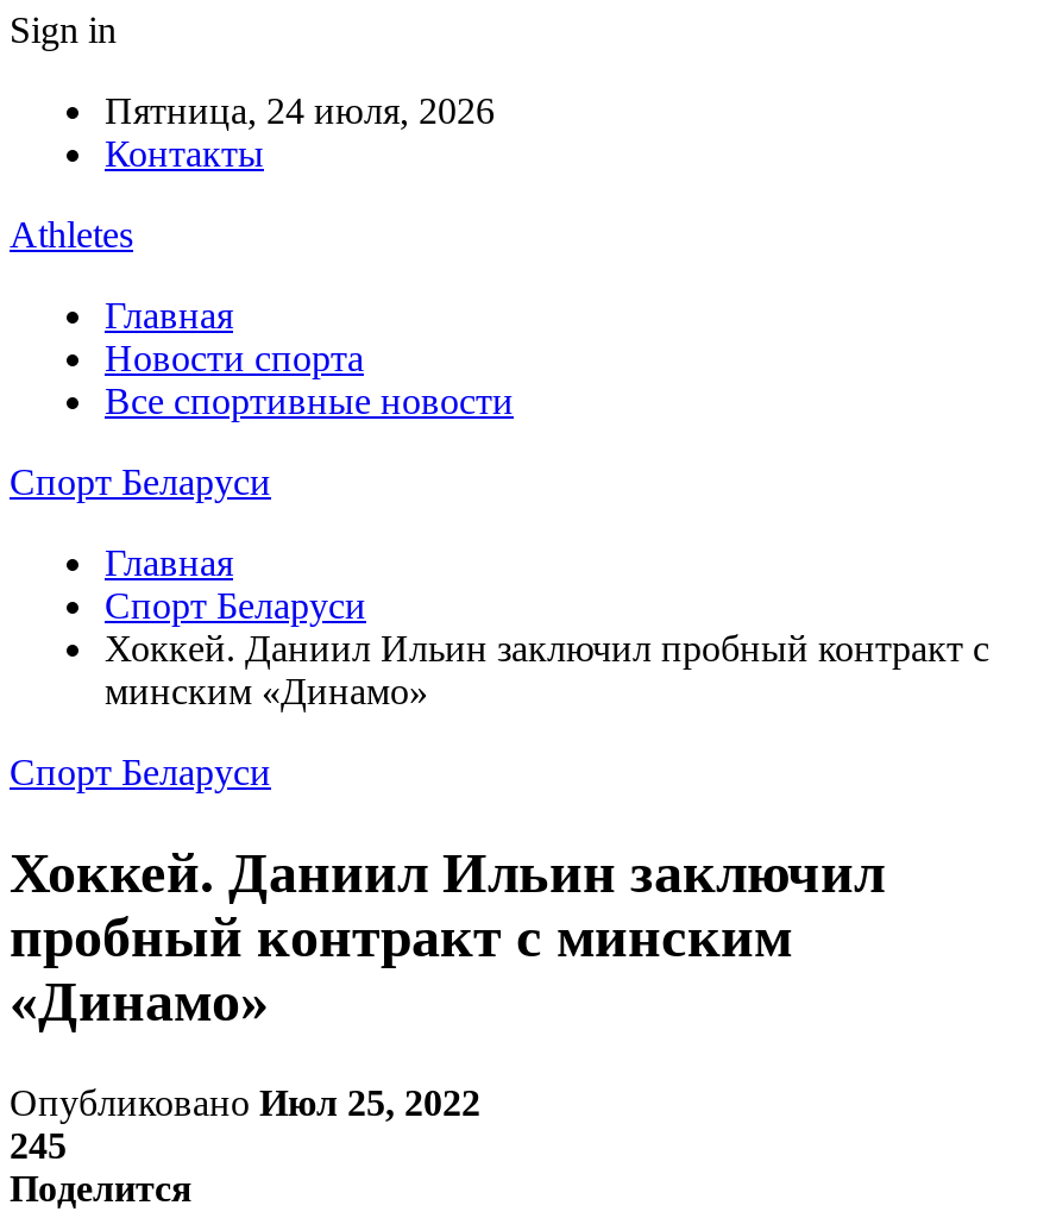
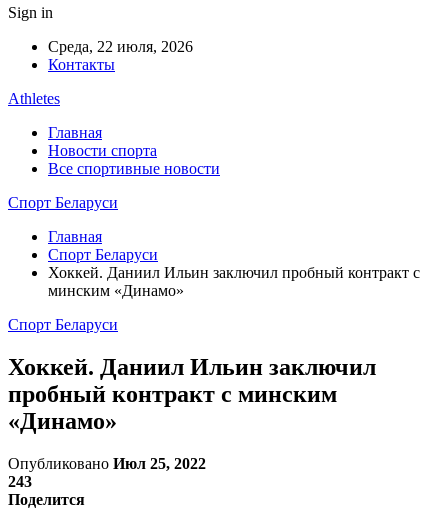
- Пятница, 24 июля, 2026
+ Среда, 22 июля, 2026

- 245
+ 243
